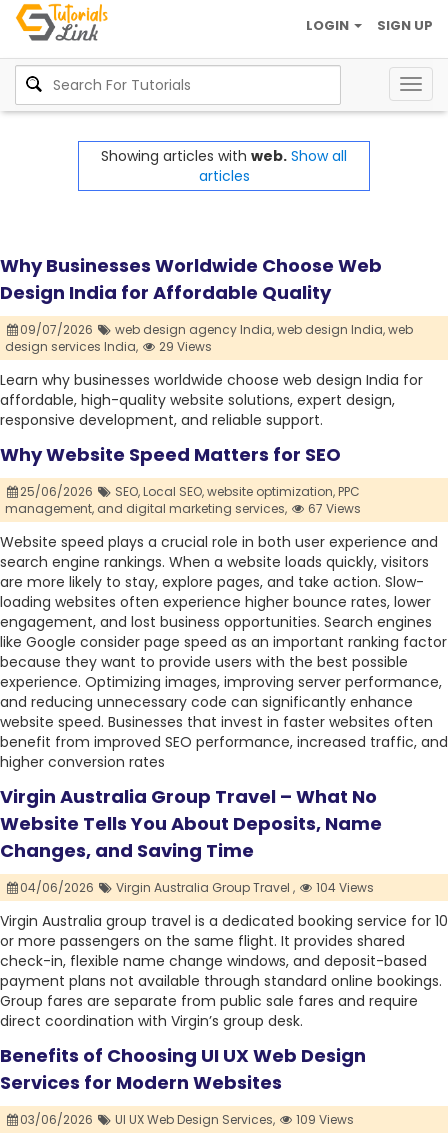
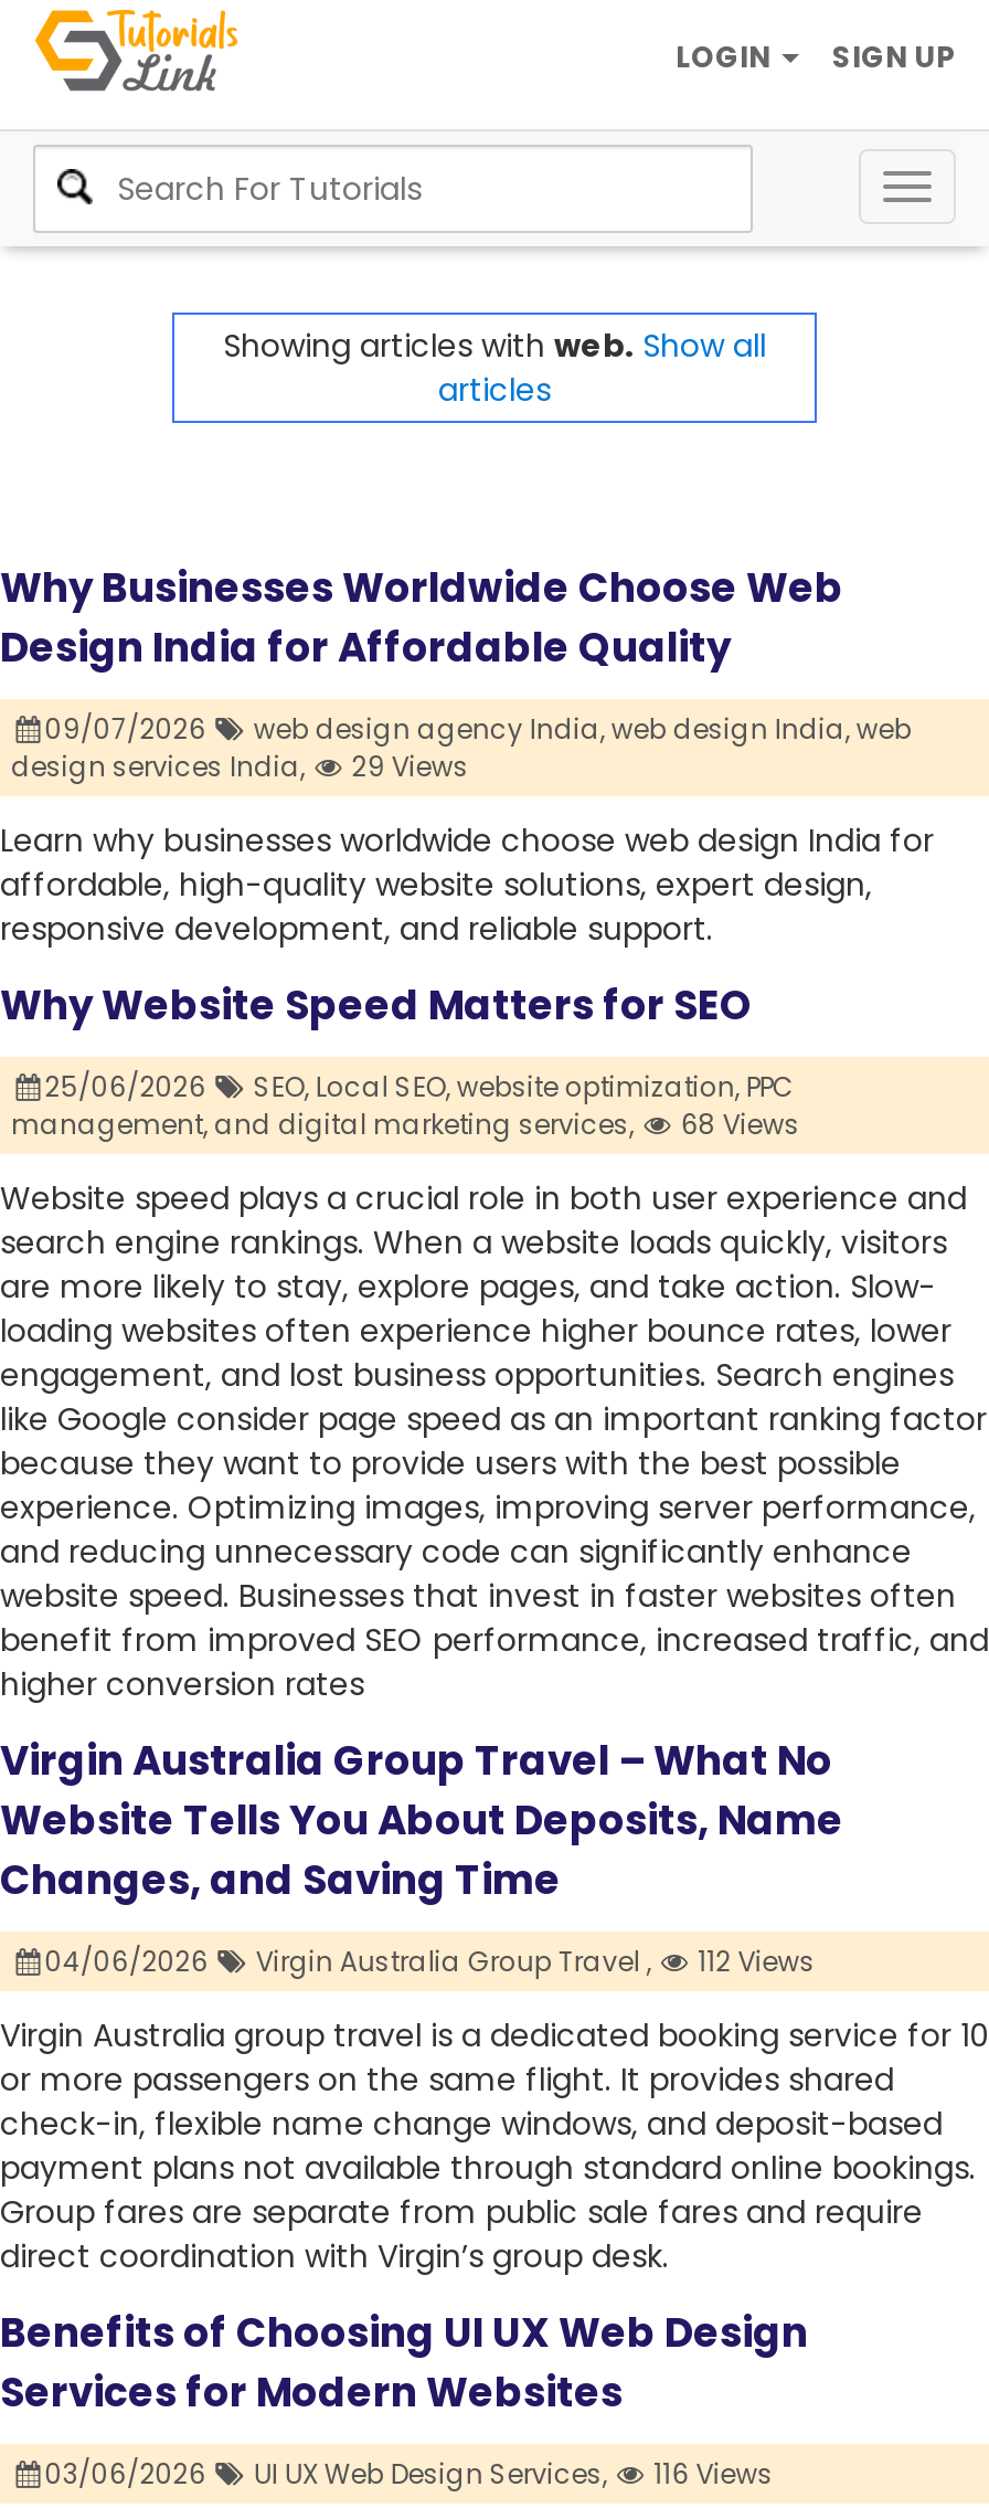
- management, and digital marketing services, 67 Views
+ management, and digital marketing services, 68 Views

- 04/06/2026 Virgin Australia Group Travel , 104 Views
+ 04/06/2026 Virgin Australia Group Travel , 112 Views

- 03/06/2026 UI UX Web Design Services, 109 Views
+ 03/06/2026 UI UX Web Design Services, 116 Views
